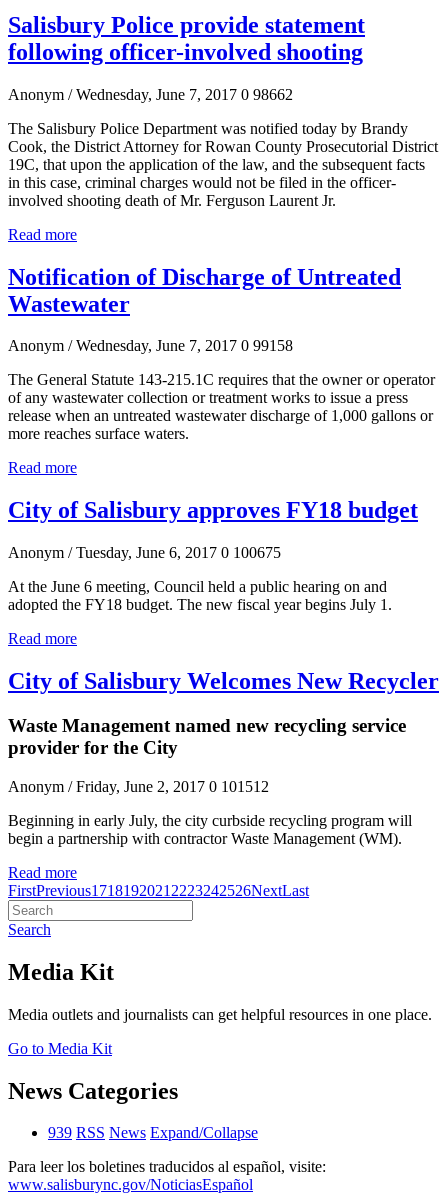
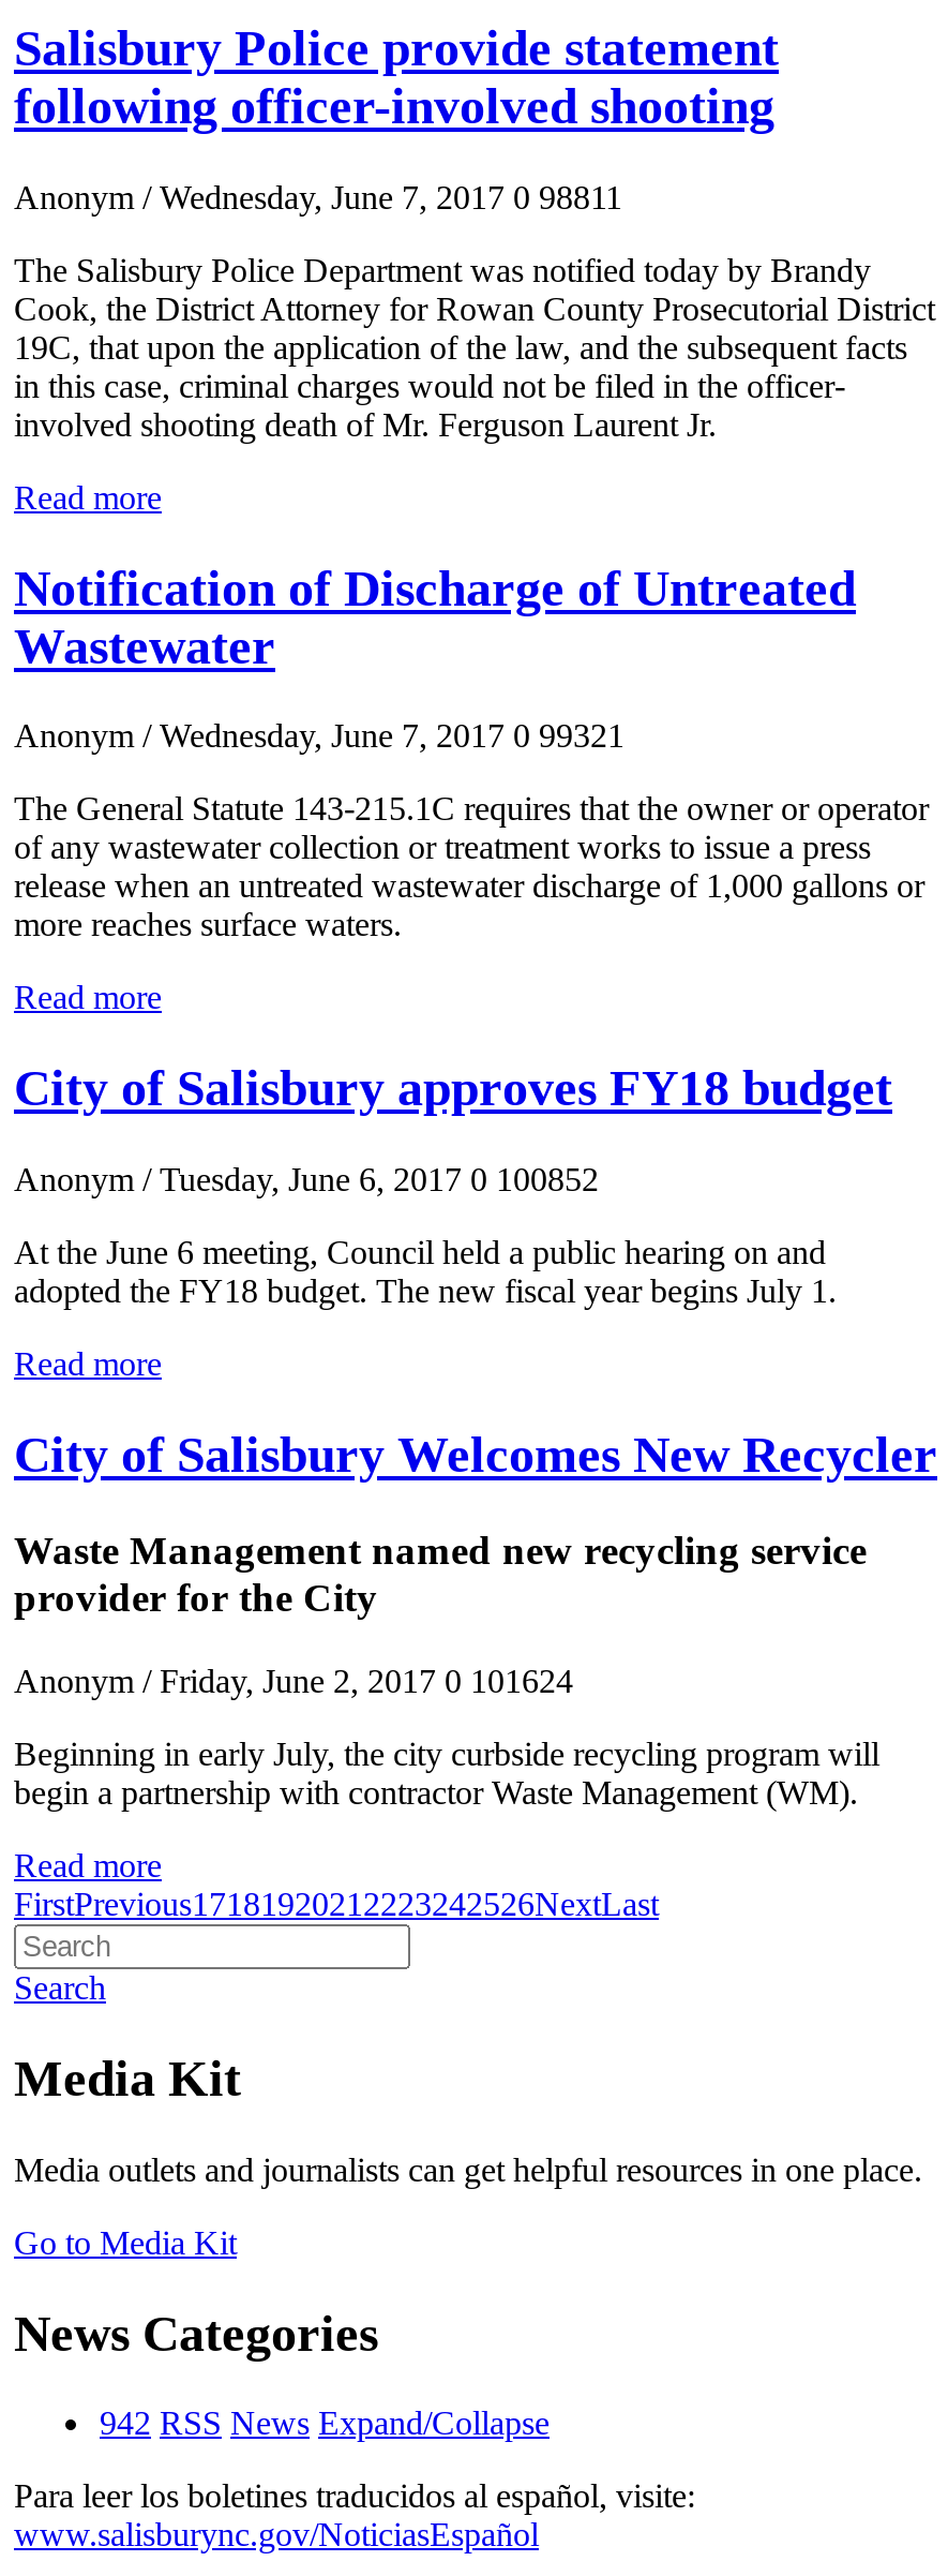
- Anonym / Wednesday, June 7, 2017 0 98662
+ Anonym / Wednesday, June 7, 2017 0 98811

- Anonym / Wednesday, June 7, 2017 0 99158
+ Anonym / Wednesday, June 7, 2017 0 99321

- Anonym / Tuesday, June 6, 2017 0 100675
+ Anonym / Tuesday, June 6, 2017 0 100852

- Anonym / Friday, June 2, 2017 0 101512
+ Anonym / Friday, June 2, 2017 0 101624

- 939 RSS News Expand/Collapse
+ 942 RSS News Expand/Collapse
